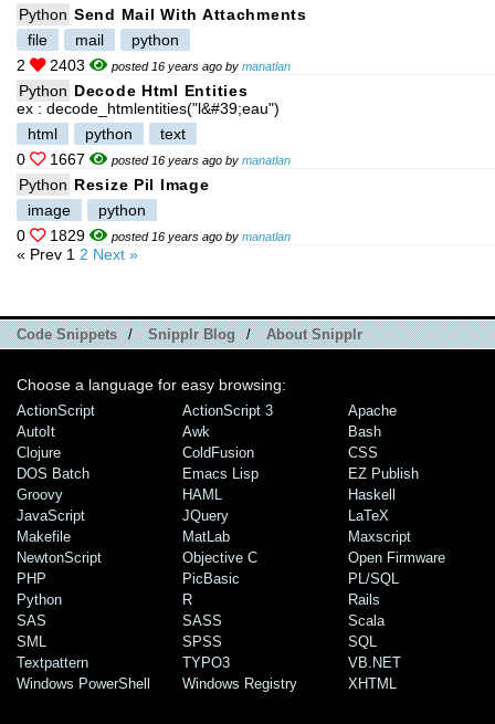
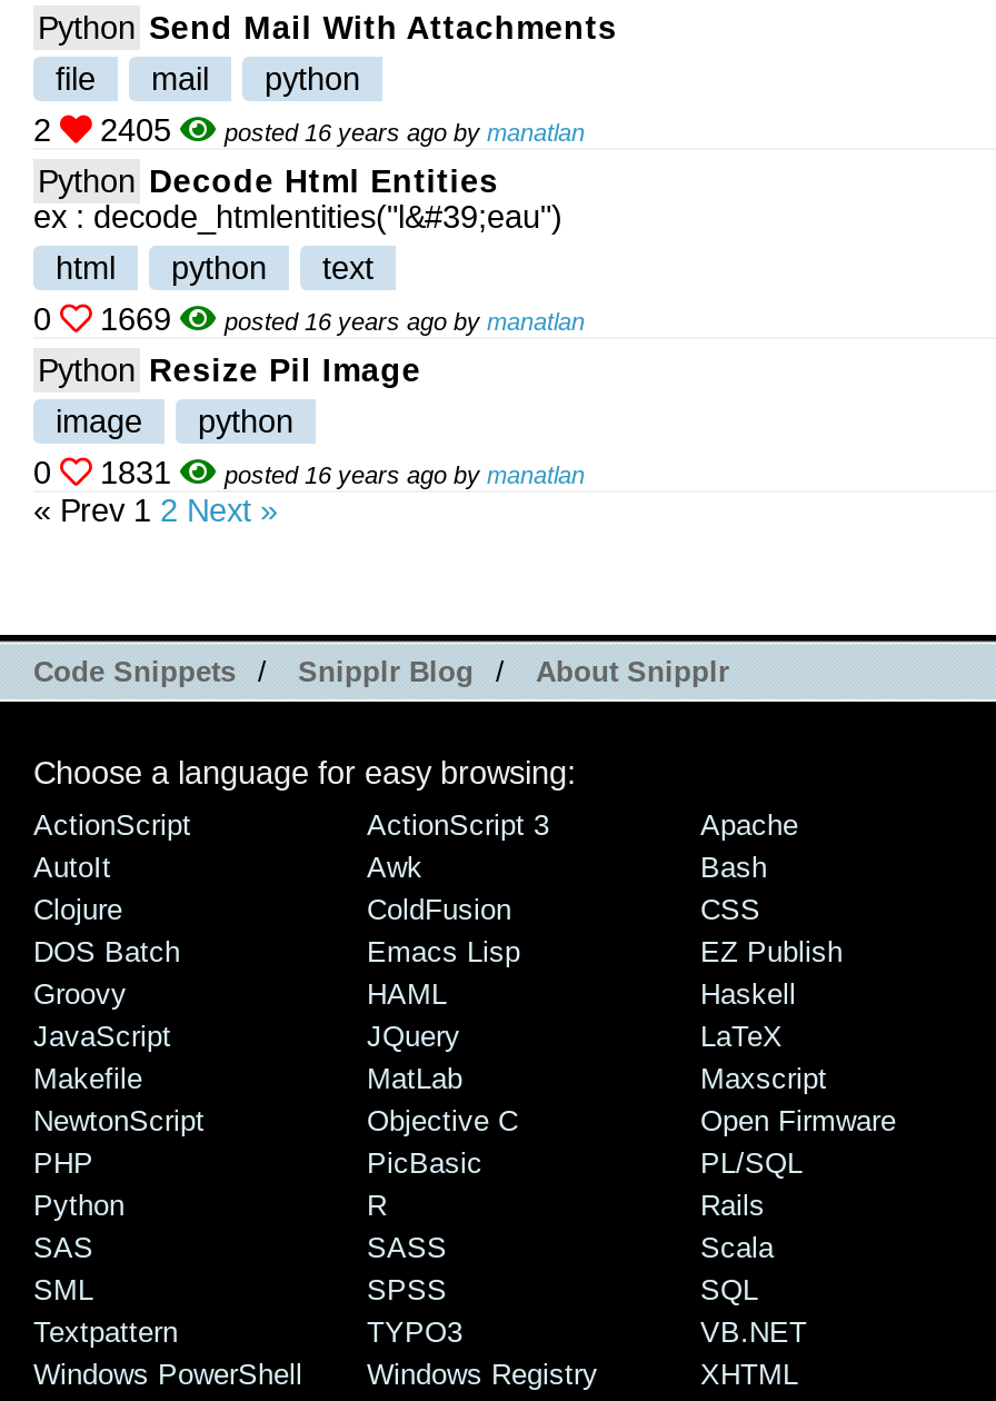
- 2 2403 posted 16 years ago by manatlan
+ 2 2405 posted 16 years ago by manatlan

- 0 1667 posted 16 years ago by manatlan
+ 0 1669 posted 16 years ago by manatlan

- 0 1829 posted 16 years ago by manatlan
+ 0 1831 posted 16 years ago by manatlan
